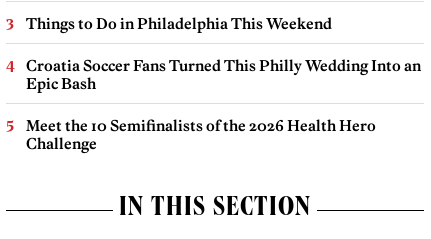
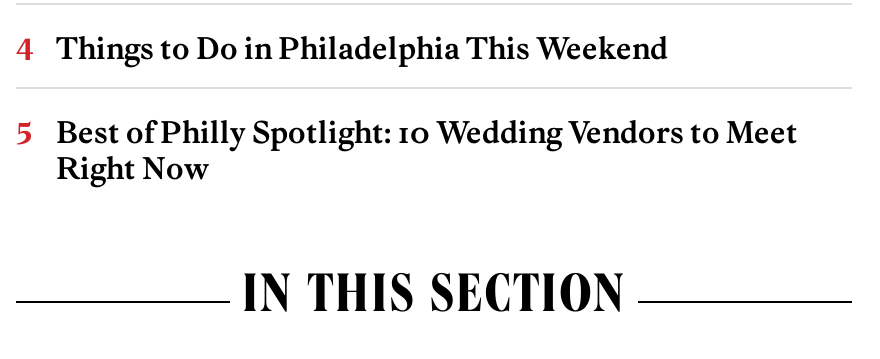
- Croatia Soccer Fans Turned This Philly Wedding Into an
- Epic Bash
- Meet the 10 Semifinalists of the 2026 Health Hero
- Challenge
+ Best of Philly Spotlight: 10 Wedding Vendors to Meet
+ Right Now
